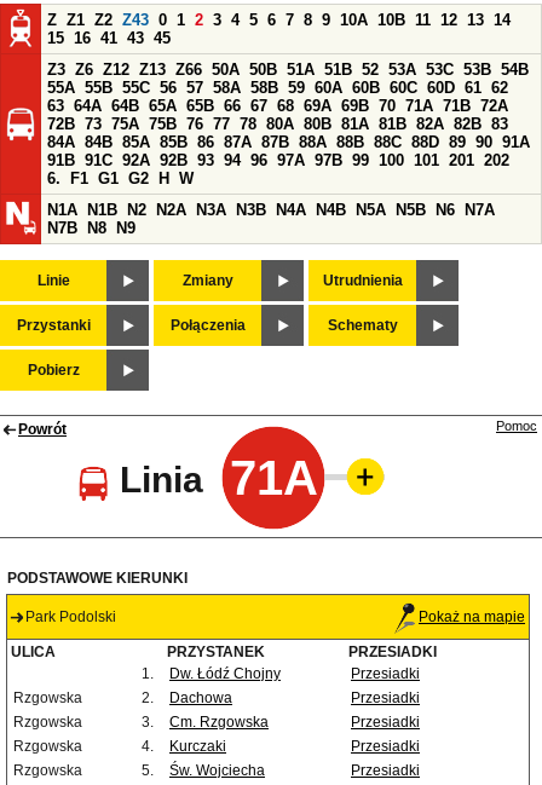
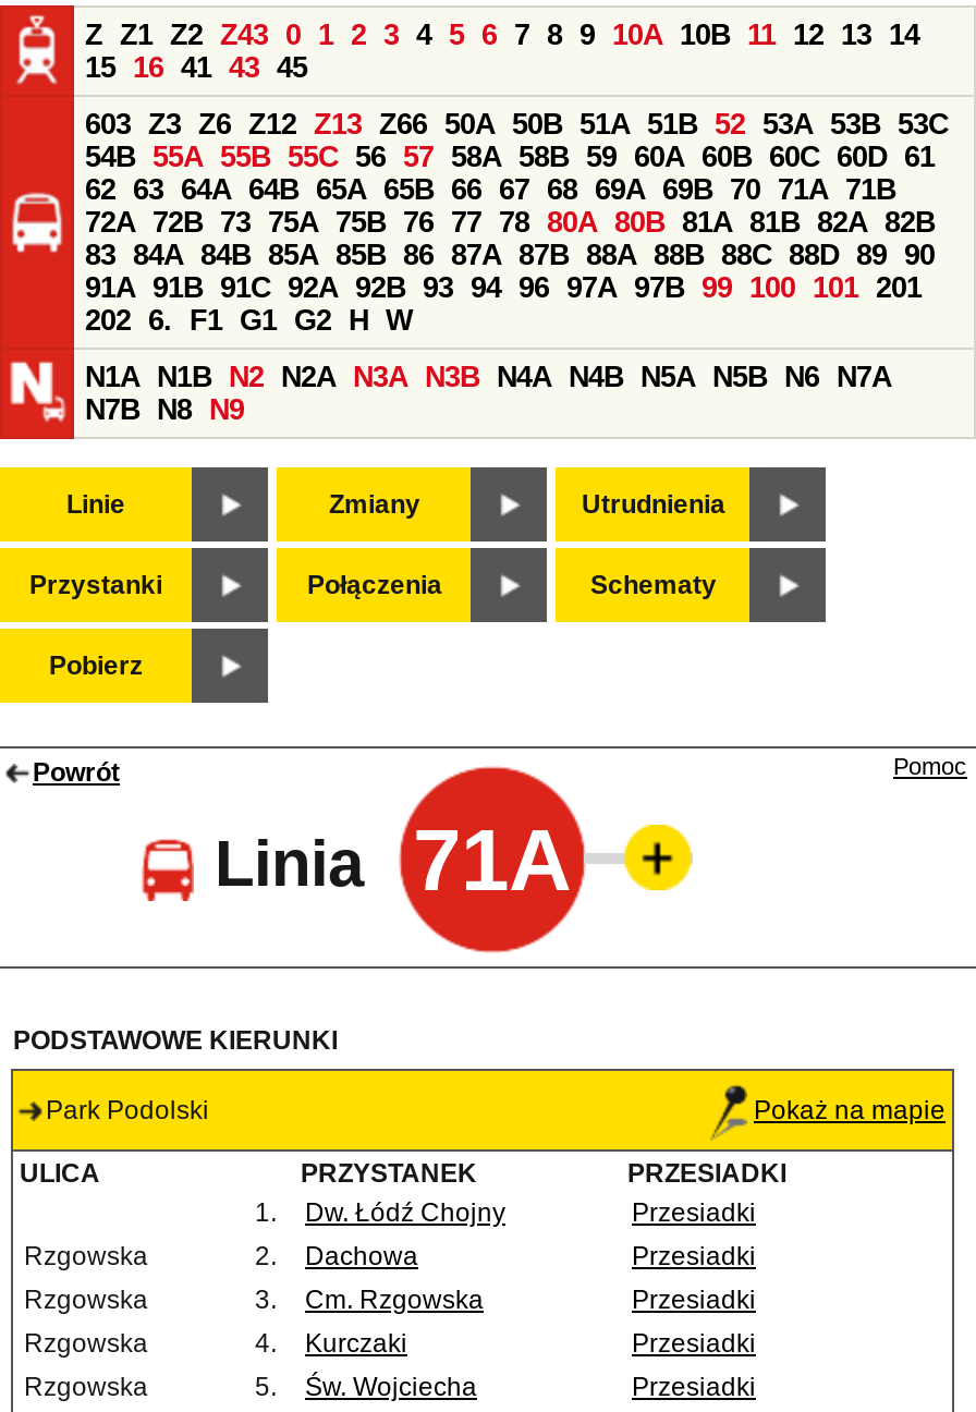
- Z3 Z6 Z12 Z13 Z66 50A 50B 51A 51B 52 53A 53C 53B 54B
- 55A 55B 55C 56 57 58A 58B 59 60A 60B 60C 60D 61 62
- 63 64A 64B 65A 65B 66 67 68 69A 69B 70 71A 71B 72A
- 72B 73 75A 75B 76 77 78 80A 80B 81A 81B 82A 82B 83
- 84A 84B 85A 85B 86 87A 87B 88A 88B 88C 88D 89 90 91A
- 91B 91C 92A 92B 93 94 96 97A 97B 99 100 101 201 202
- 6. F1 G1 G2 H W
+ 603 Z3 Z6 Z12 Z13 Z66 50A 50B 51A 51B 52 53A 53B 53C
+ 54B 55A 55B 55C 56 57 58A 58B 59 60A 60B 60C 60D 61
+ 62 63 64A 64B 65A 65B 66 67 68 69A 69B 70 71A 71B
+ 72A 72B 73 75A 75B 76 77 78 80A 80B 81A 81B 82A 82B
+ 83 84A 84B 85A 85B 86 87A 87B 88A 88B 88C 88D 89 90
+ 91A 91B 91C 92A 92B 93 94 96 97A 97B 99 100 101 201
+ 202 6. F1 G1 G2 H W
